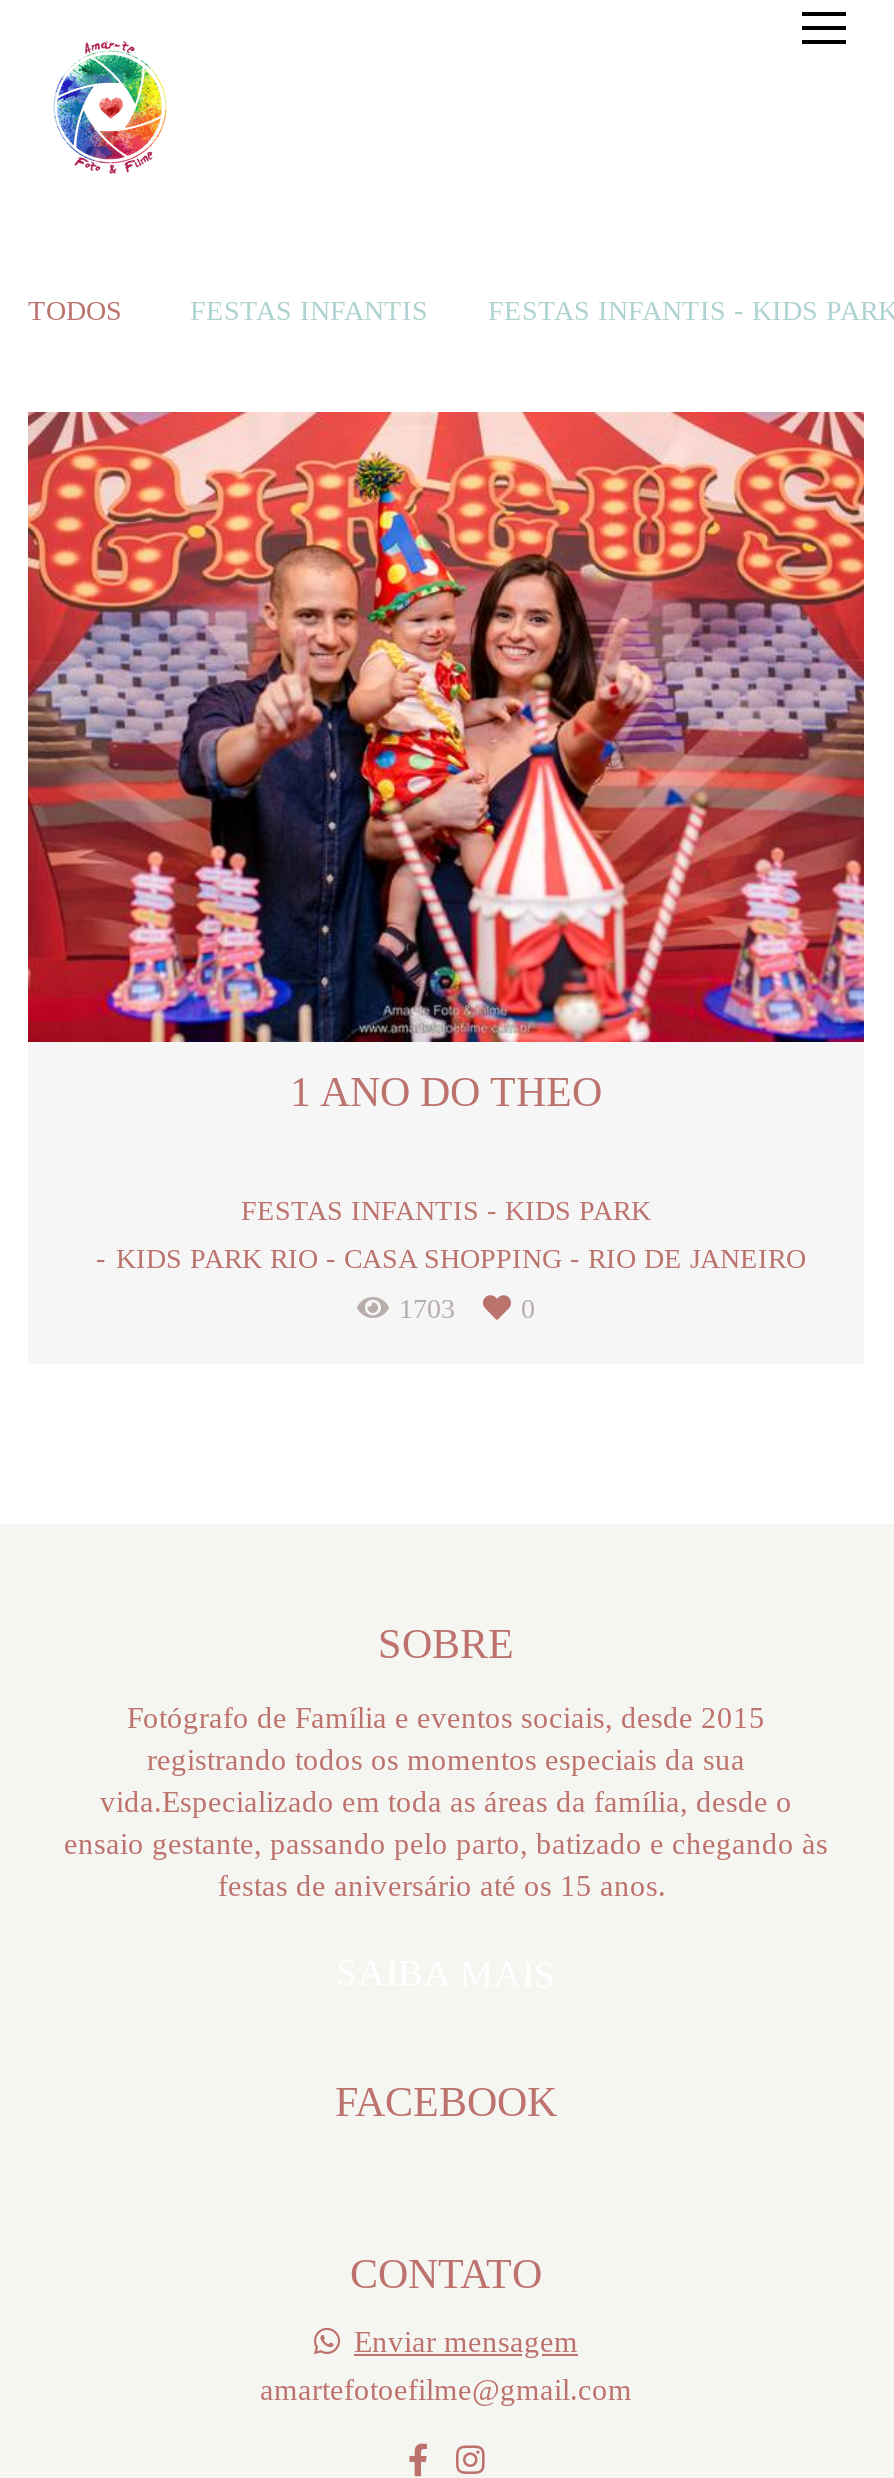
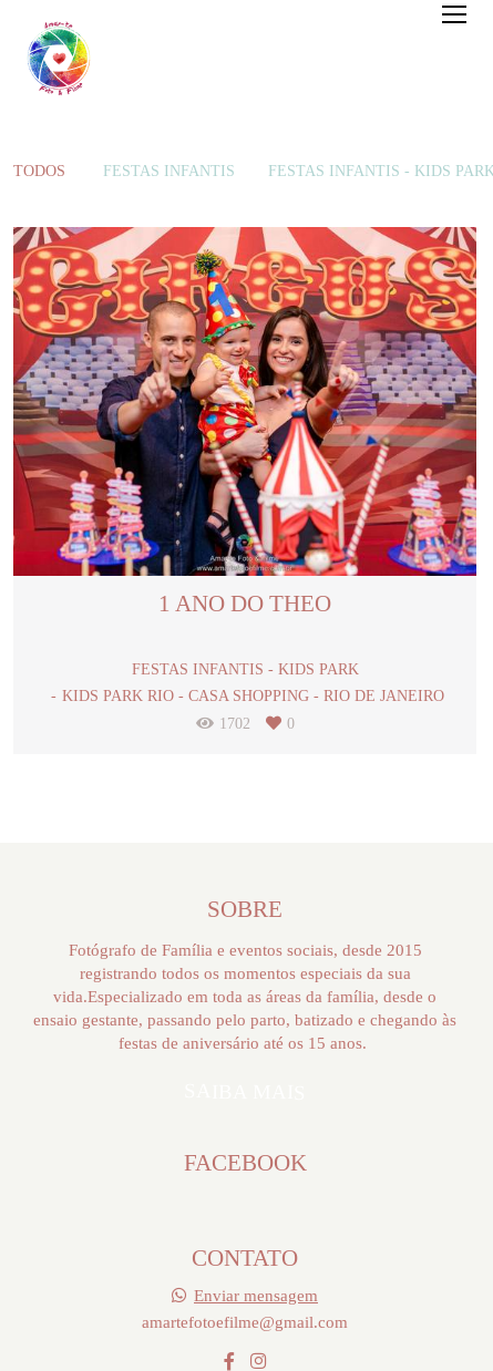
- 1703
+ 1702
